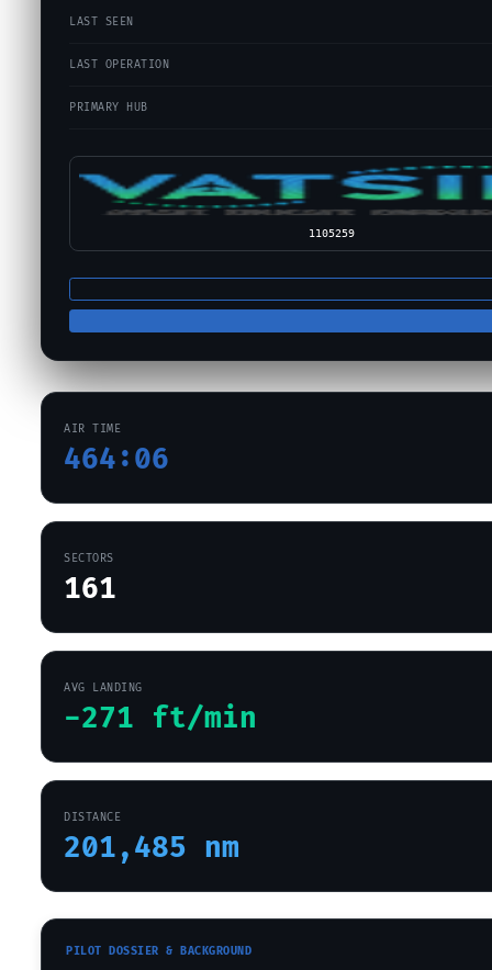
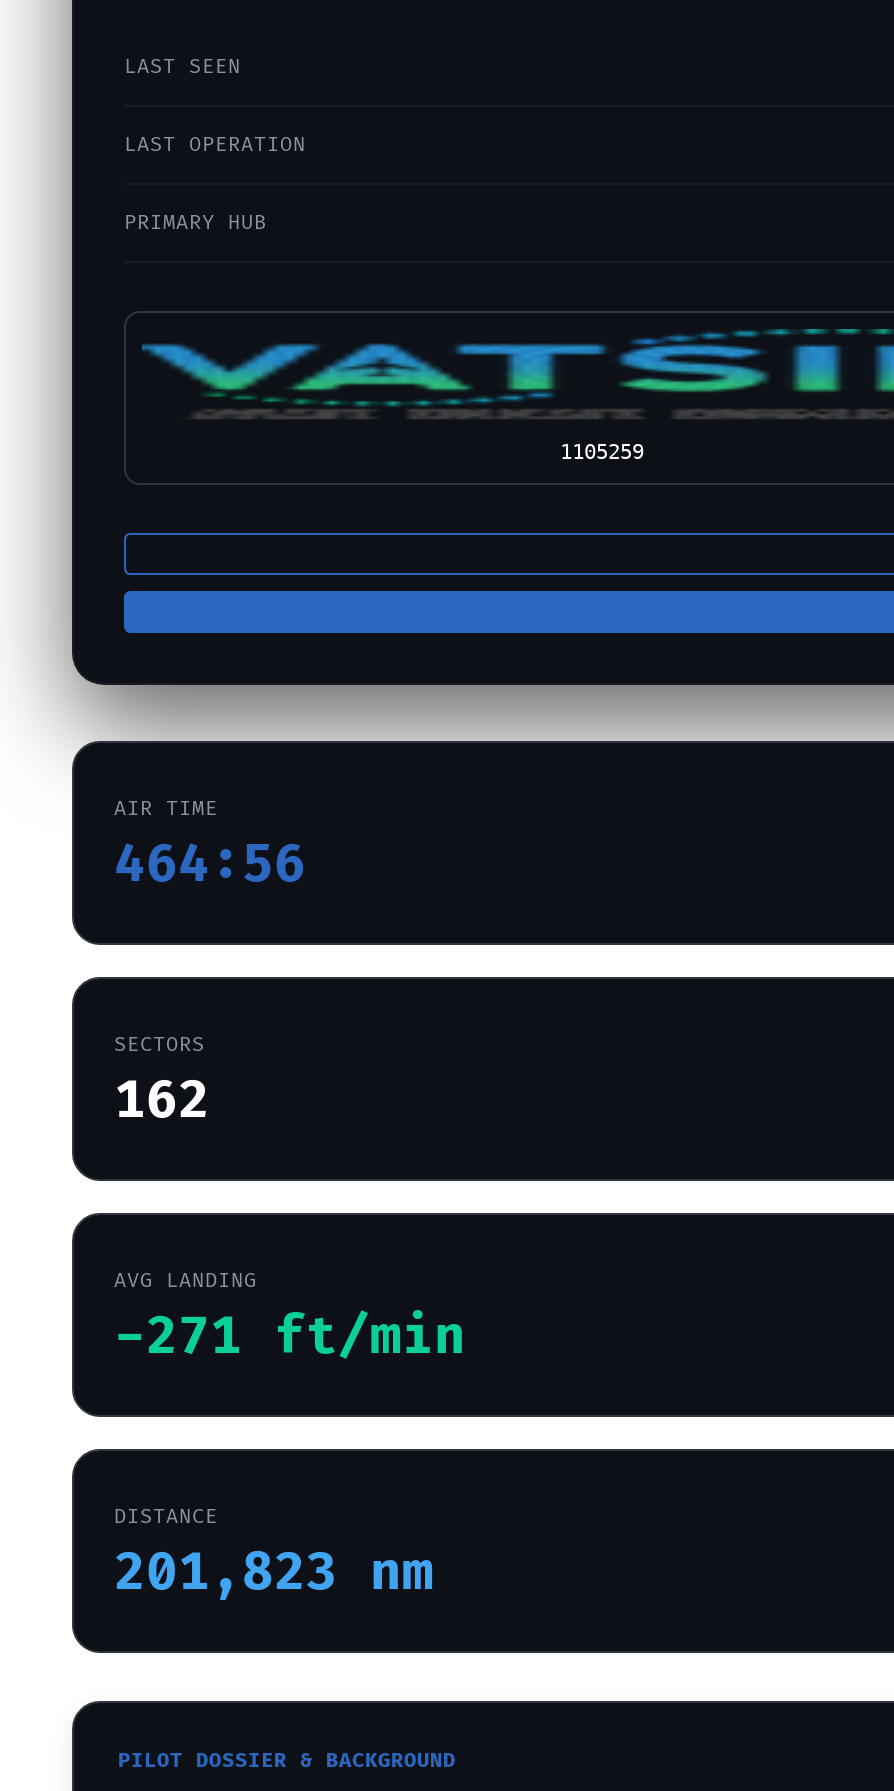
- 464:06
+ 464:56

- 161
+ 162

- 201,485 nm
+ 201,823 nm
